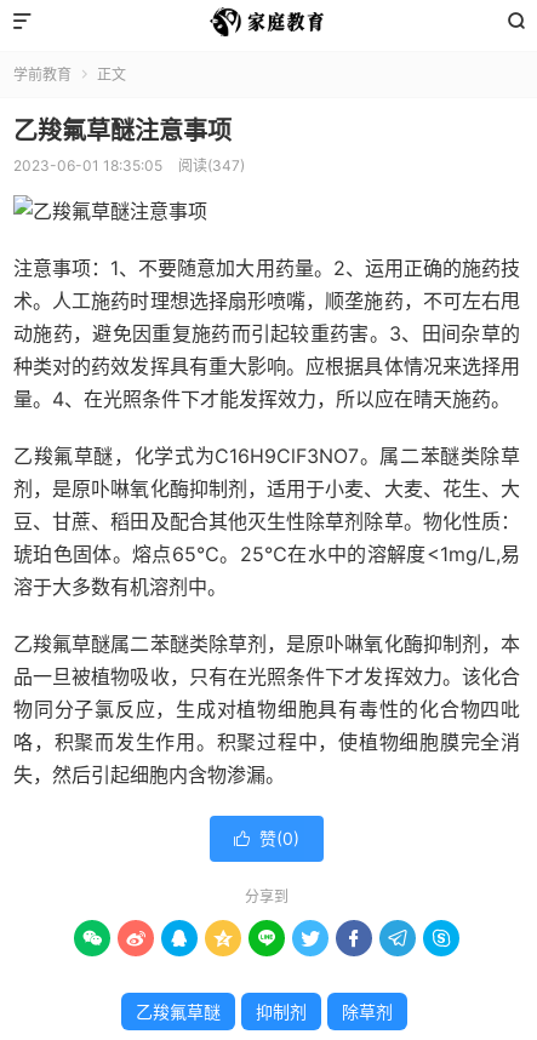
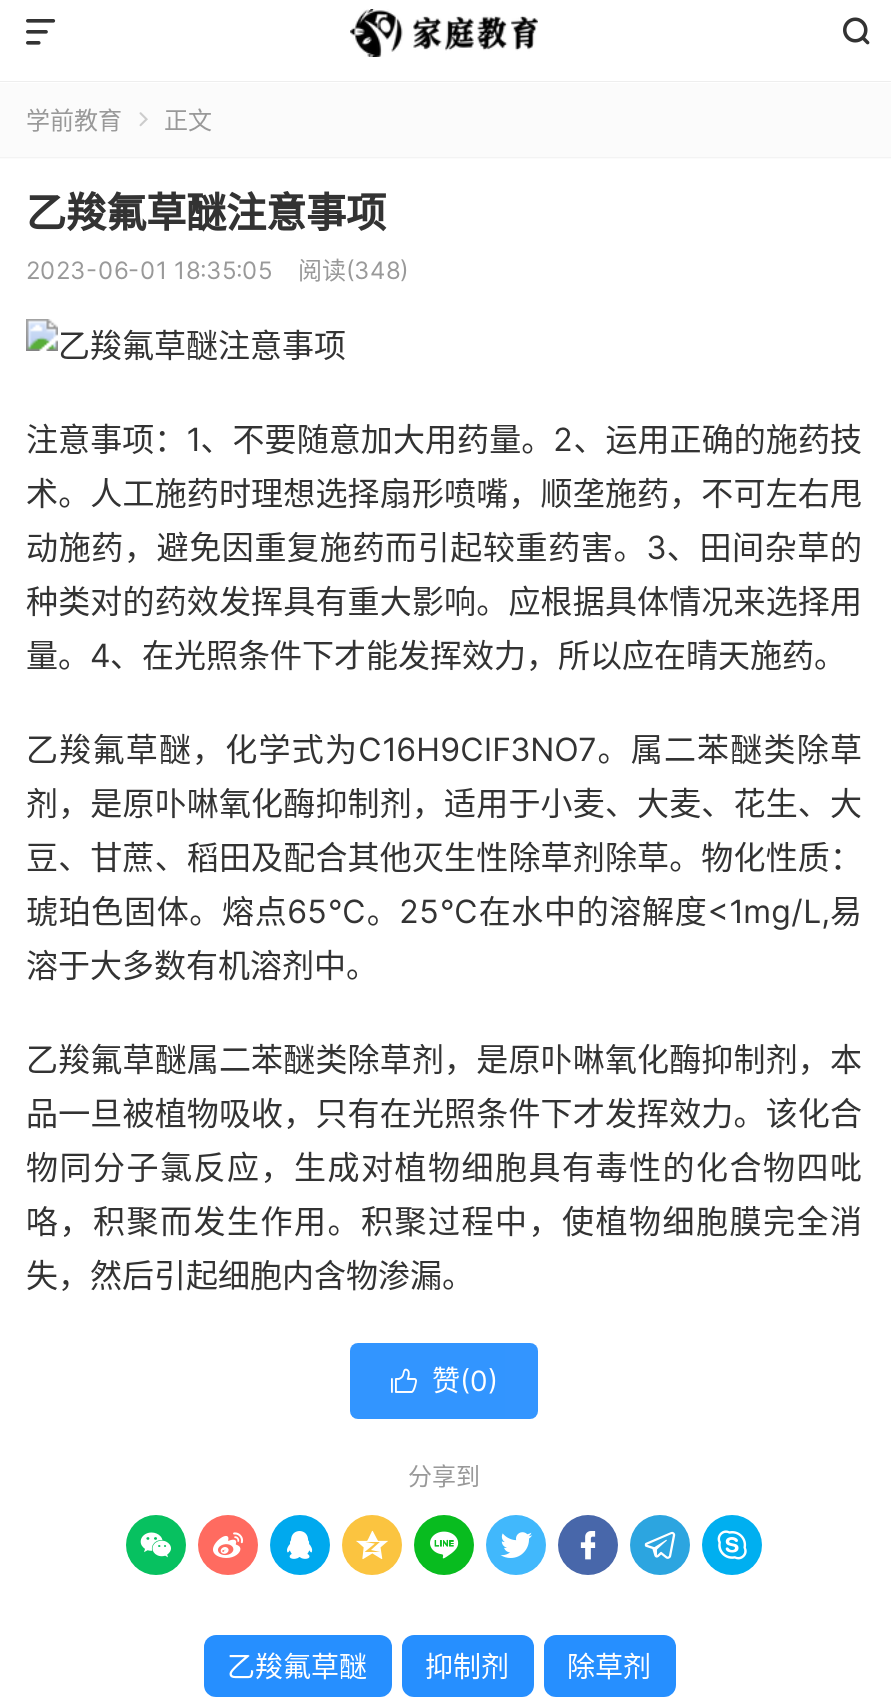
- 2023-06-01 18:35:05 阅读(347)
+ 2023-06-01 18:35:05 阅读(348)
